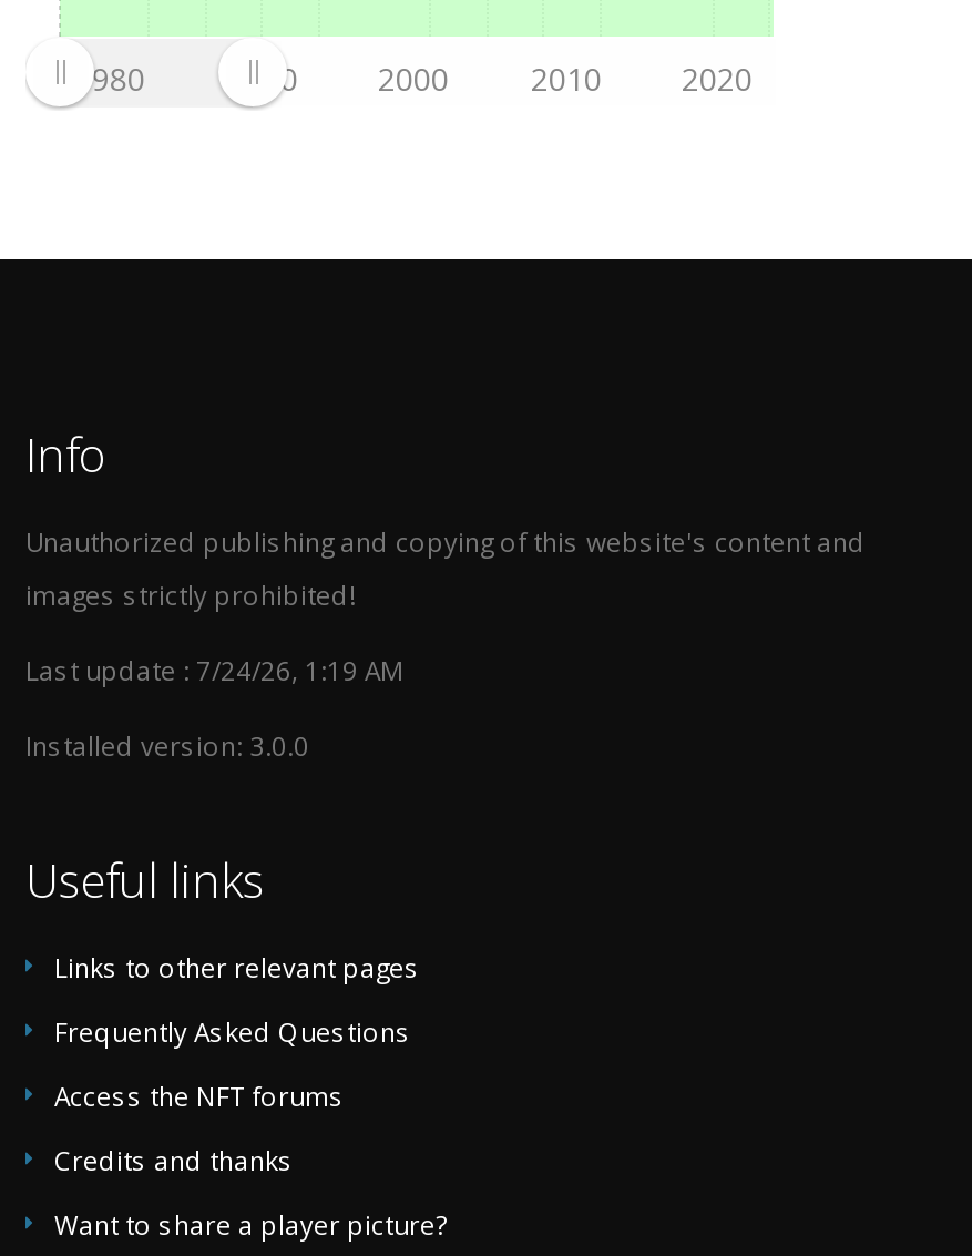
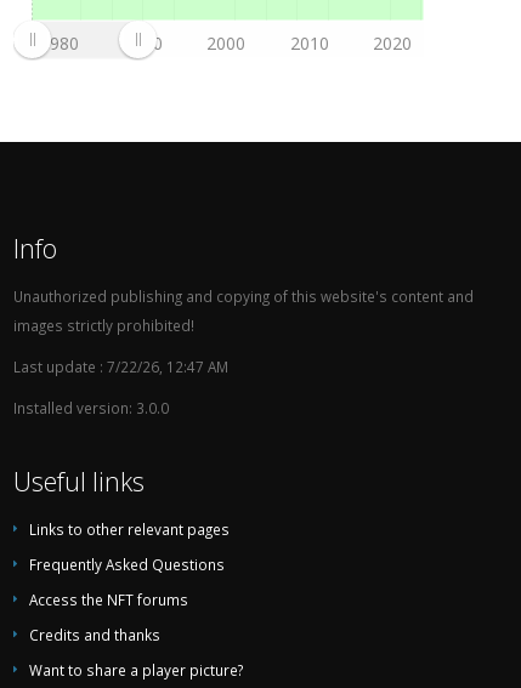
- Last update : 7/24/26, 1:19 AM
+ Last update : 7/22/26, 12:47 AM
